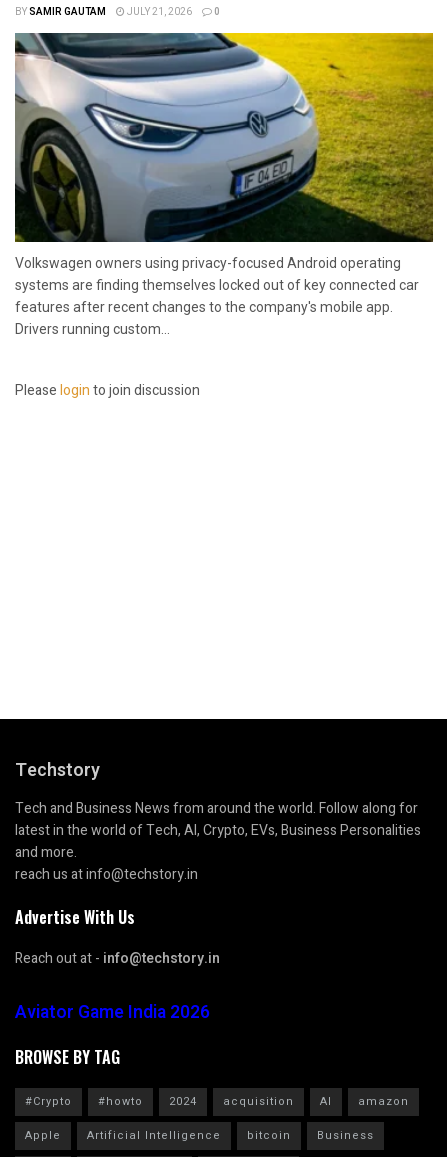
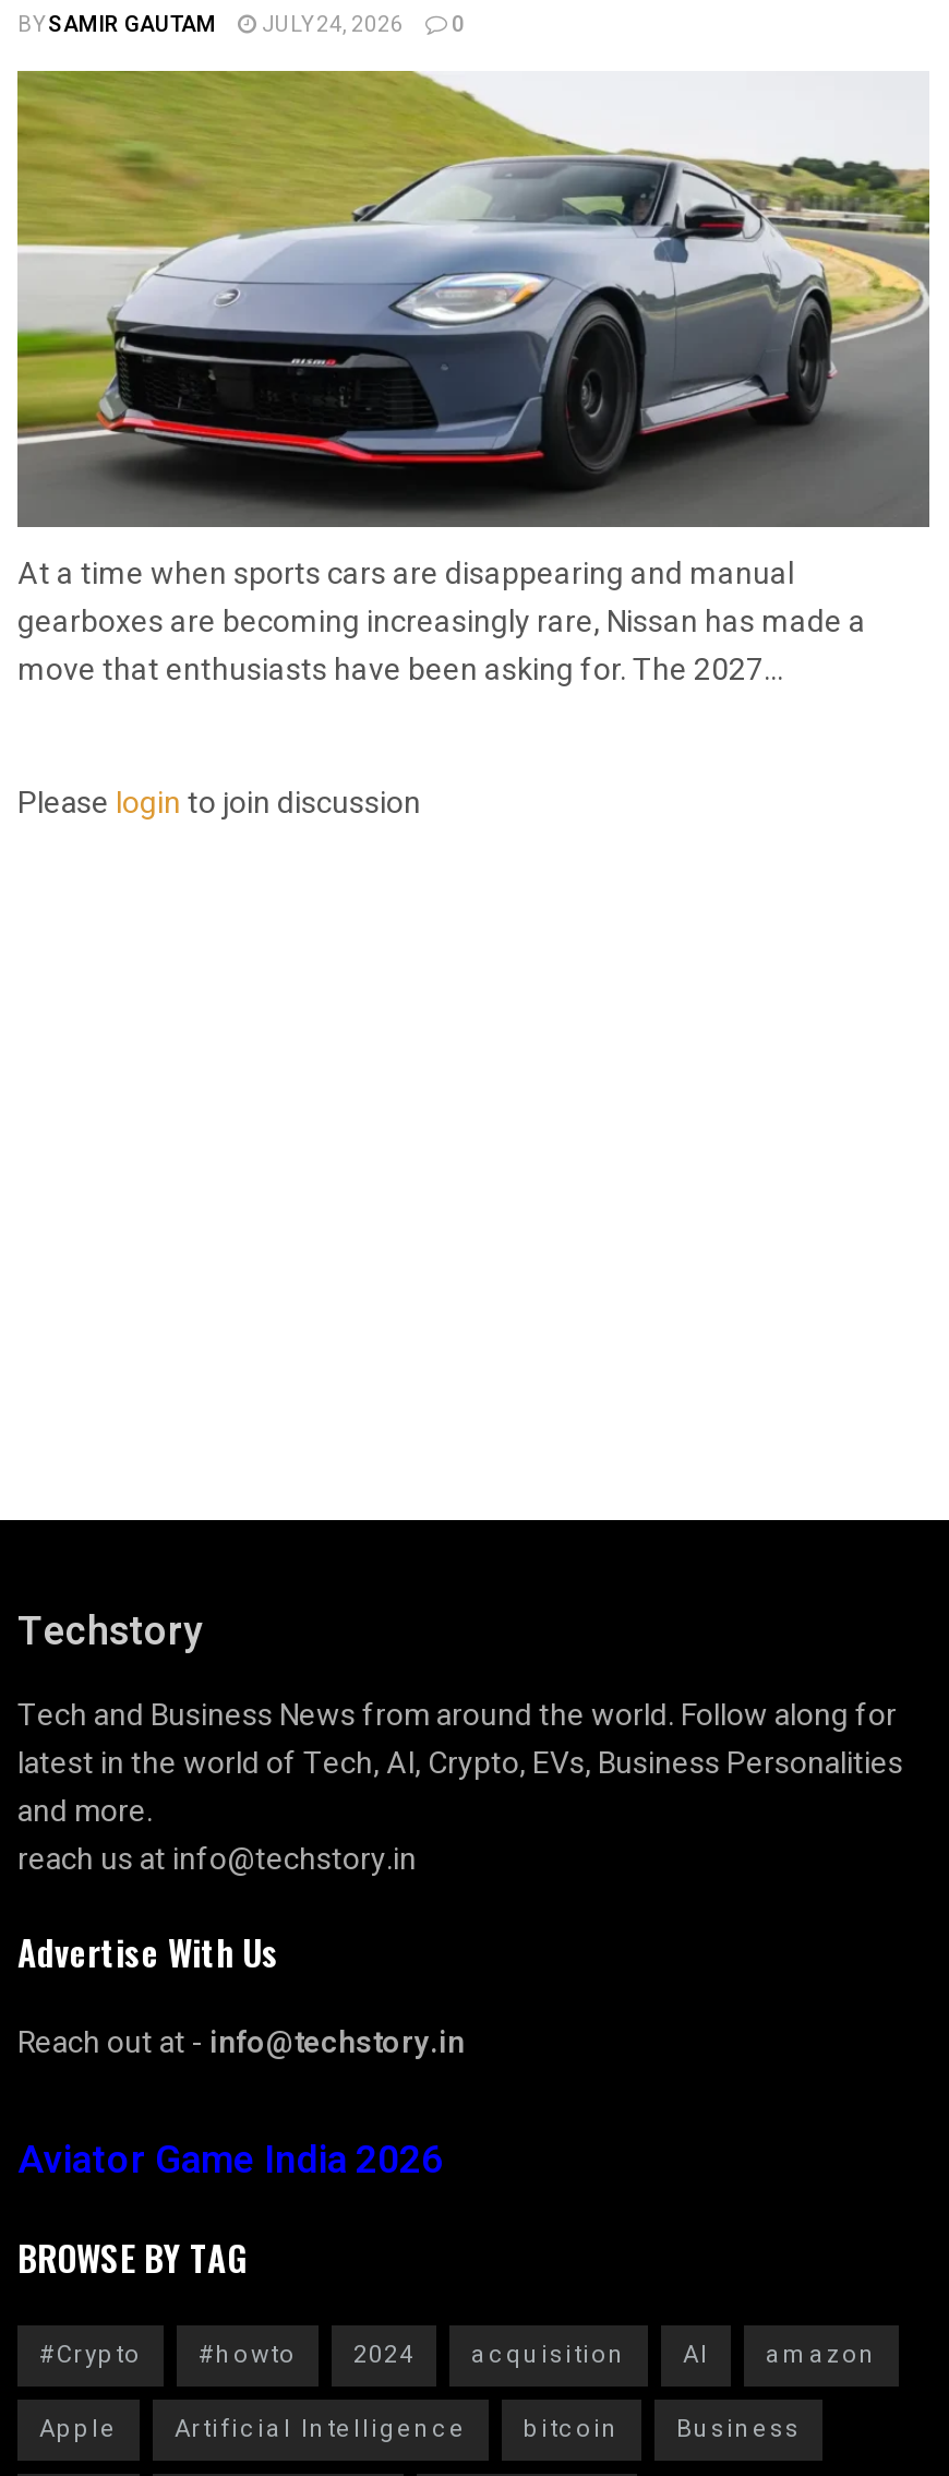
- JULY 21, 2026
+ JULY 24, 2026

- [image]
- Volkswagen owners using privacy-focused Android operating
- systems are finding themselves locked out of key connected car
- features after recent changes to the company's mobile app.
- Drivers running custom...
+ [image]
+ At a time when sports cars are disappearing and manual
+ gearboxes are becoming increasingly rare, Nissan has made a
+ move that enthusiasts have been asking for. The 2027...
